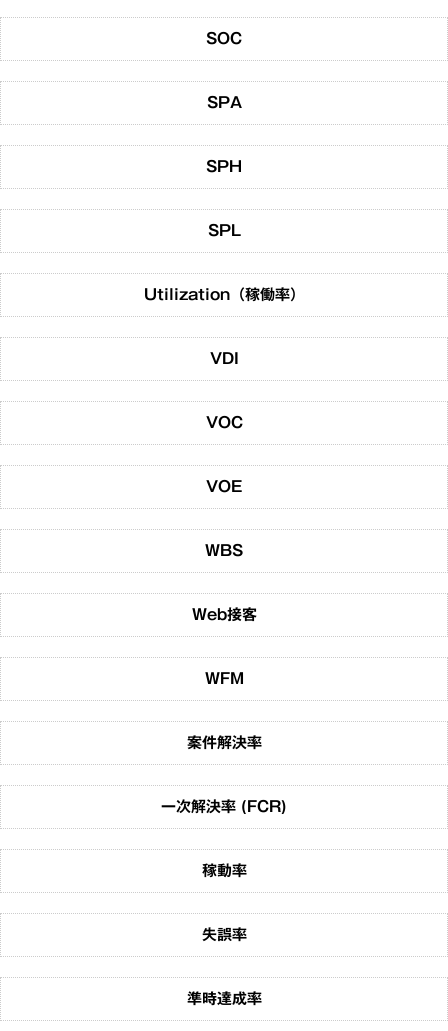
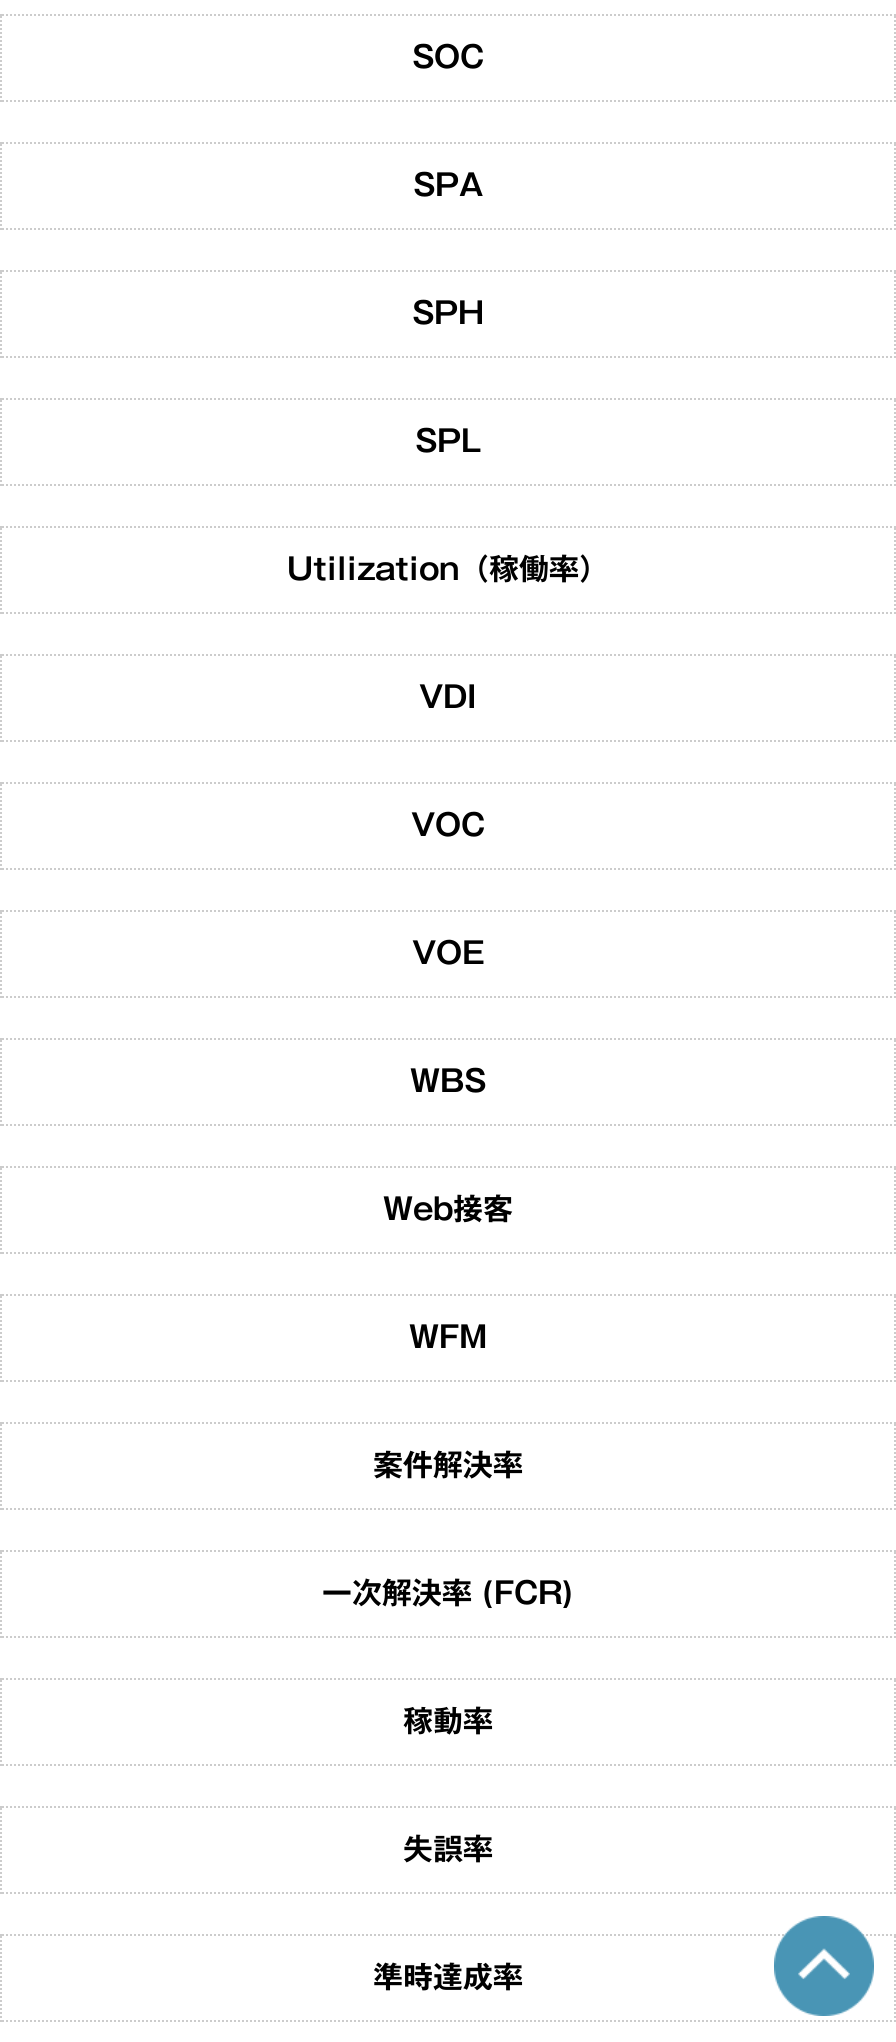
+ [image]
